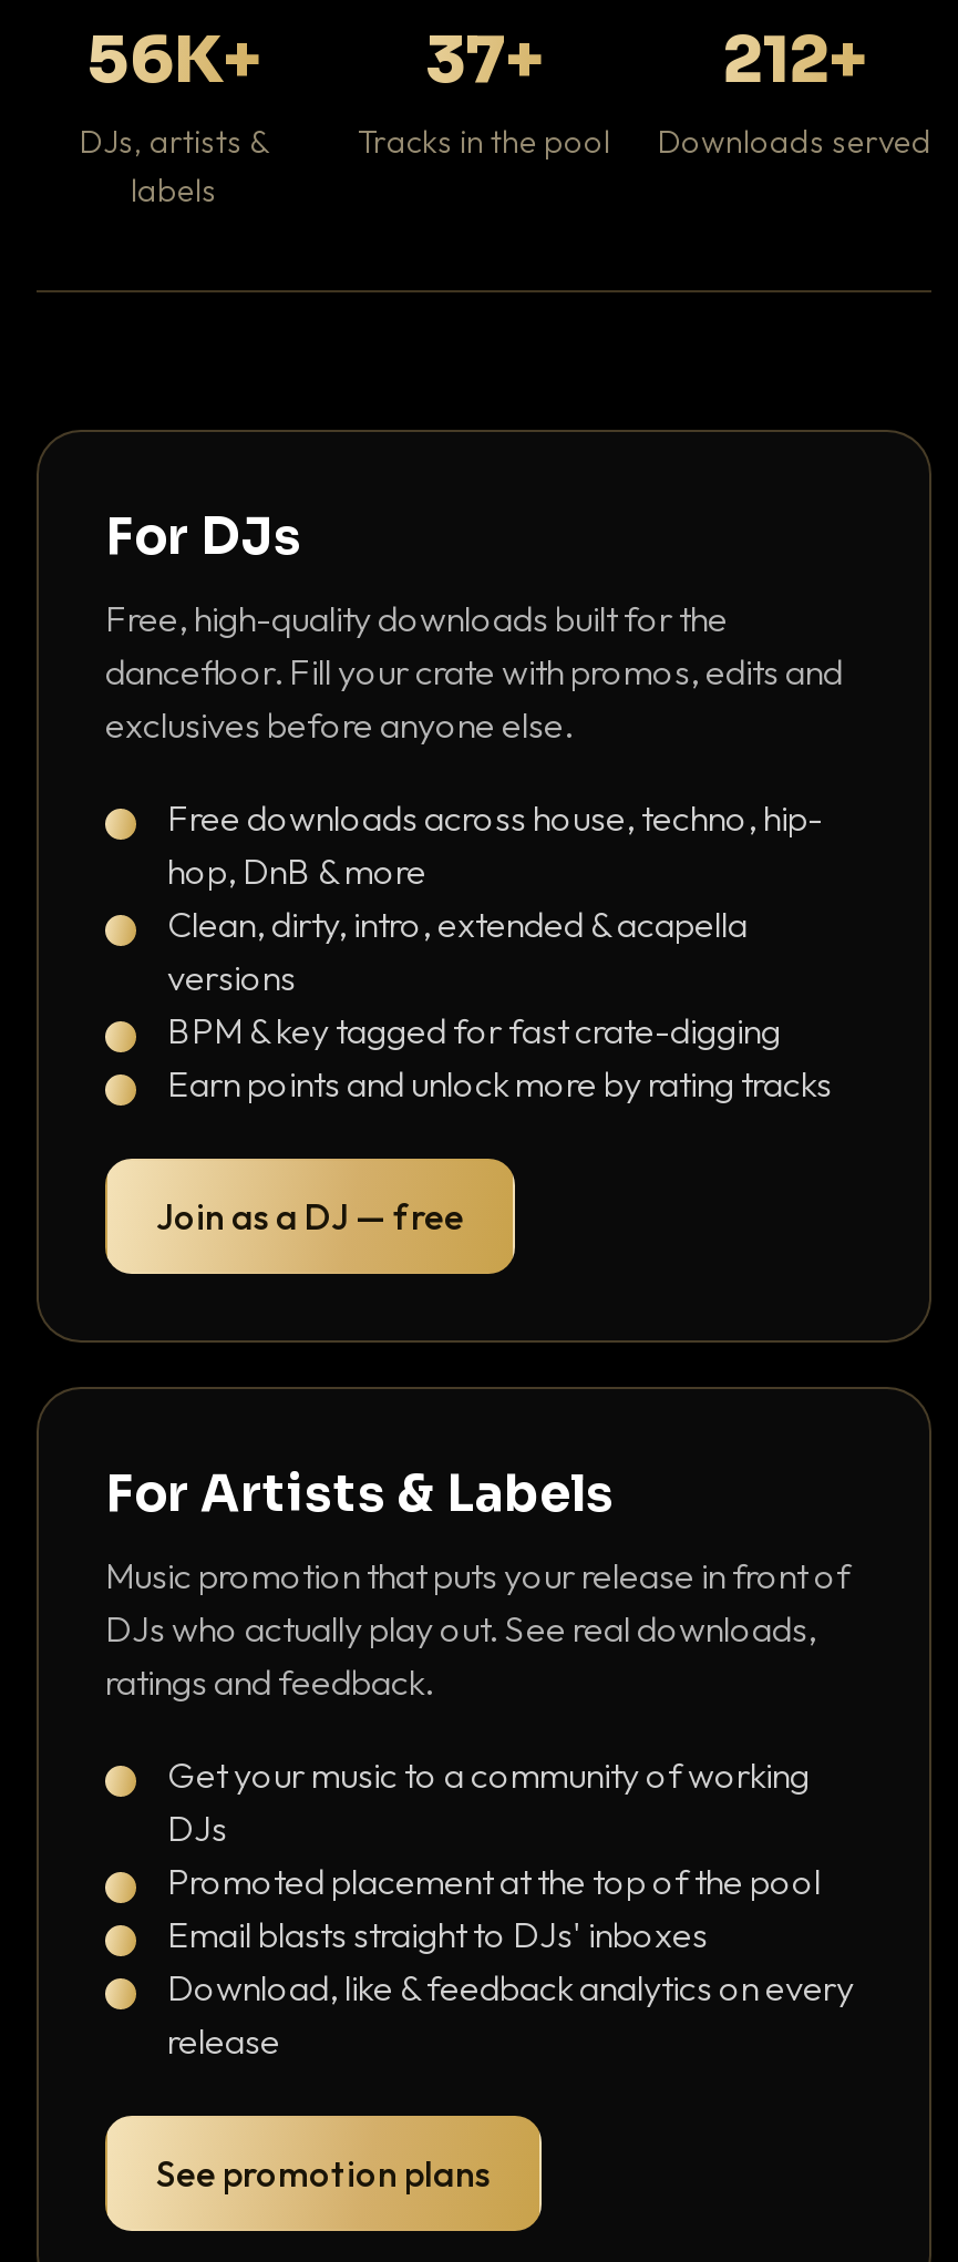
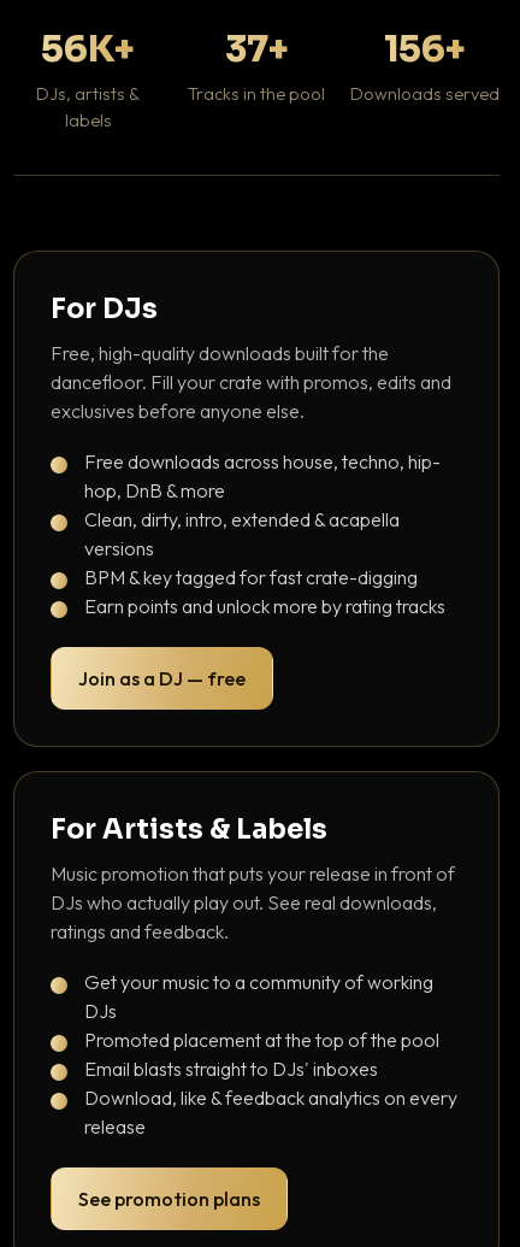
- 212+
+ 156+
